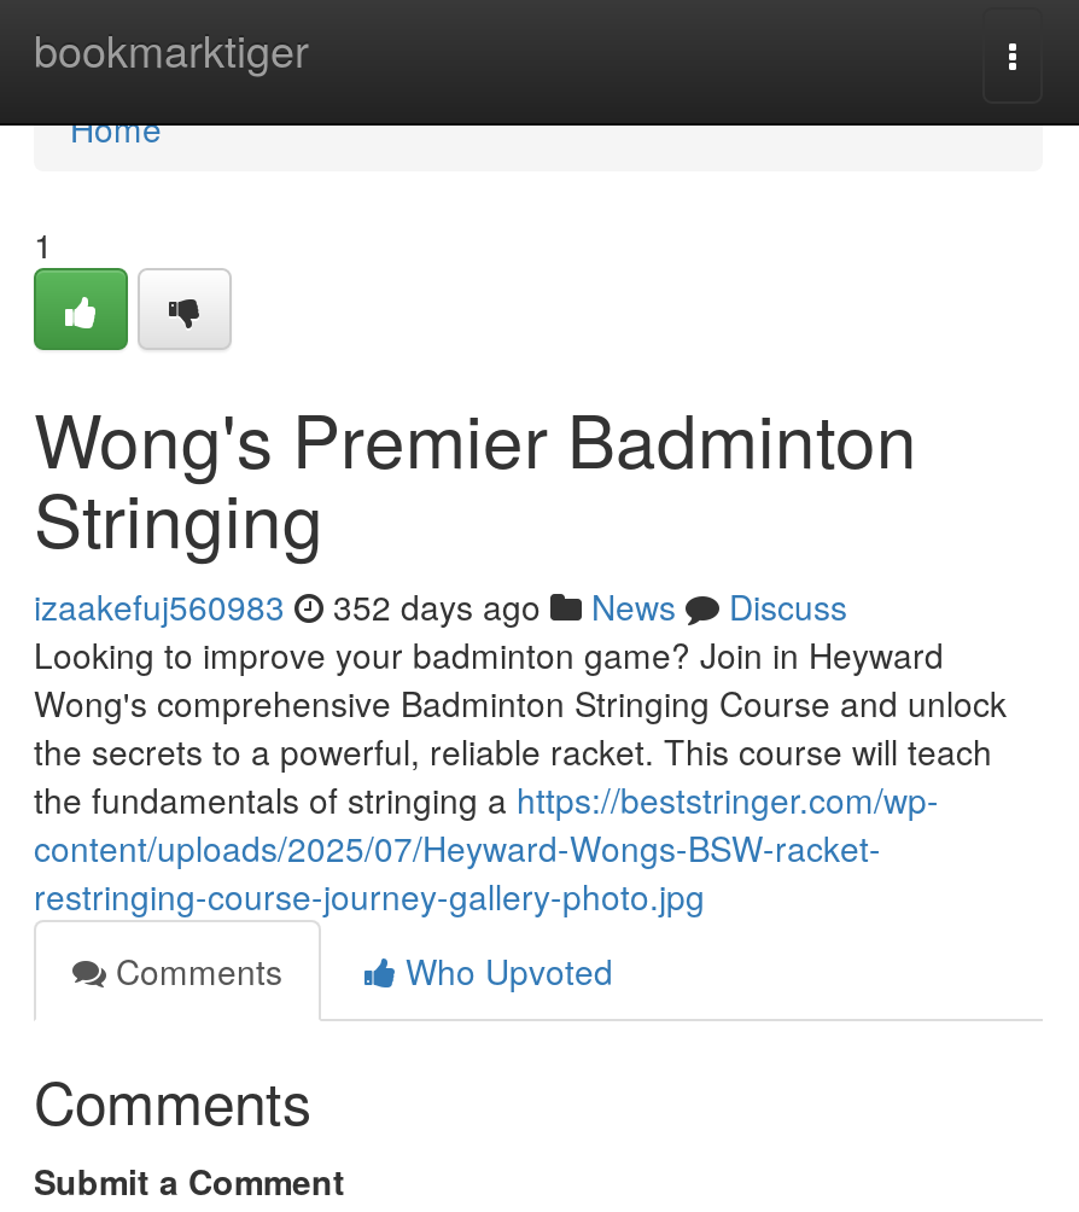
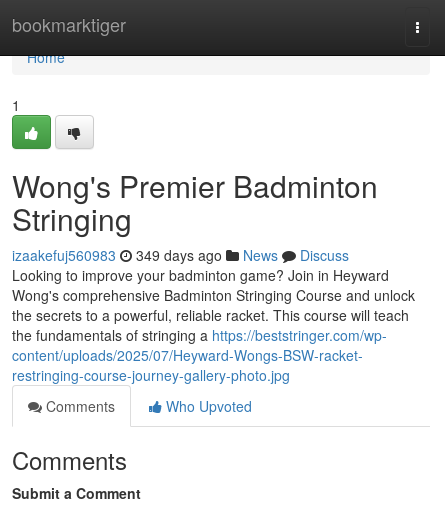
- izaakefuj560983 352 days ago News Discuss
+ izaakefuj560983 349 days ago News Discuss
